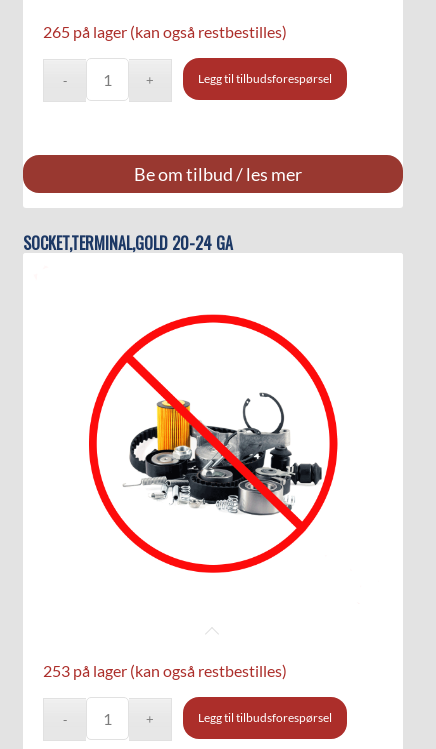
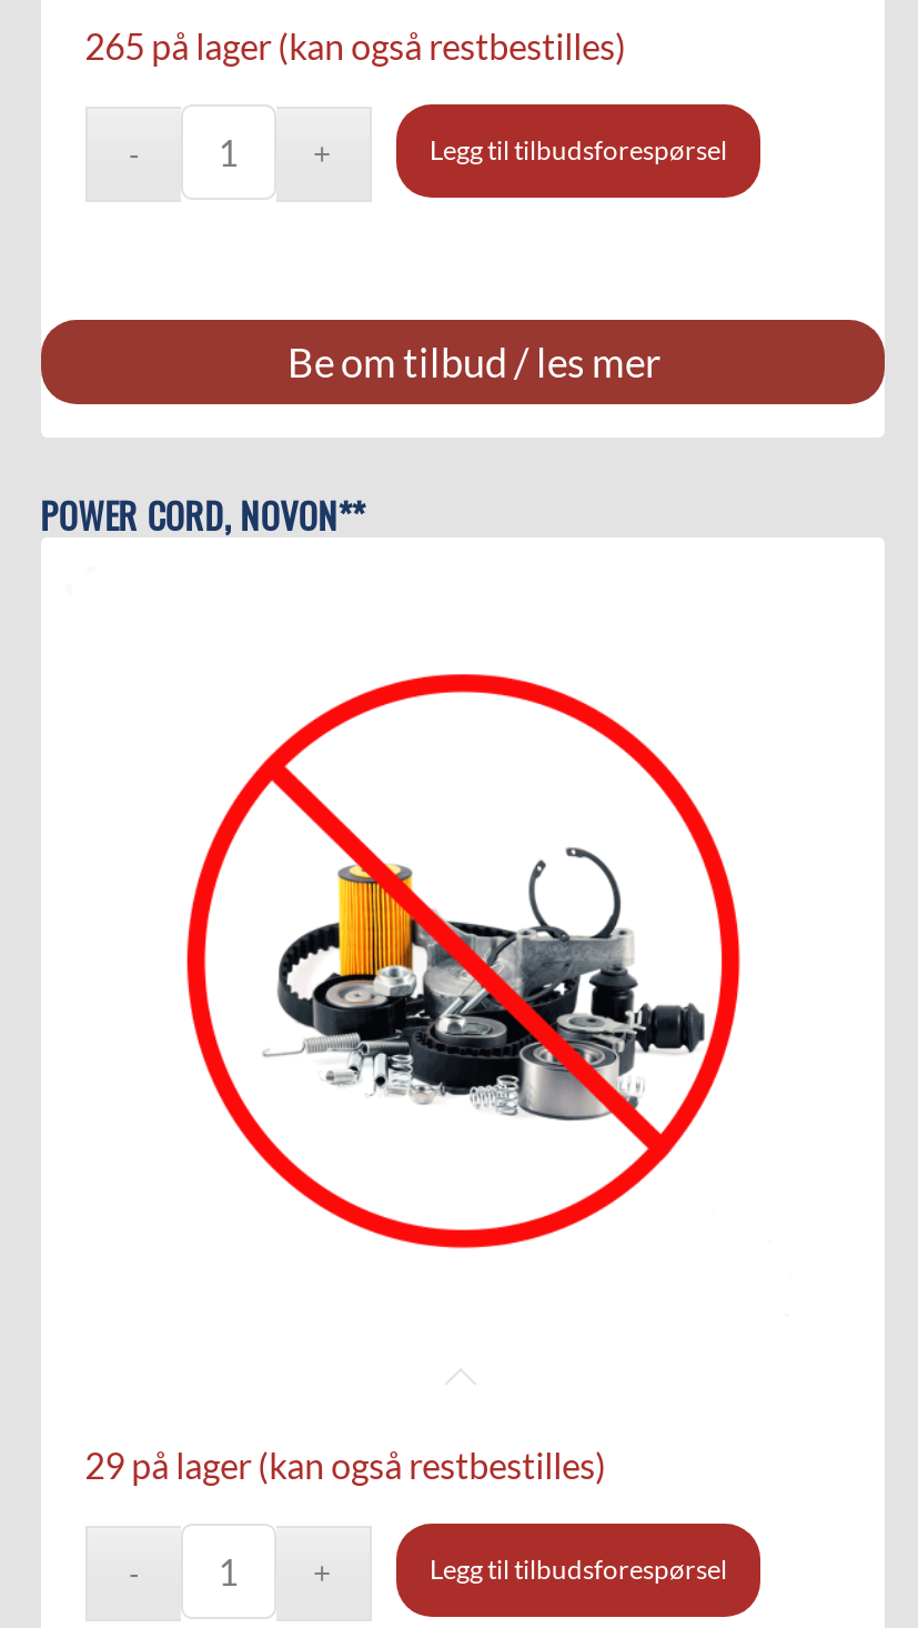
- SOCKET,TERMINAL,GOLD 20-24 GA
+ POWER CORD, NOVON**

- 253 på lager (kan også restbestilles)
+ 29 på lager (kan også restbestilles)
